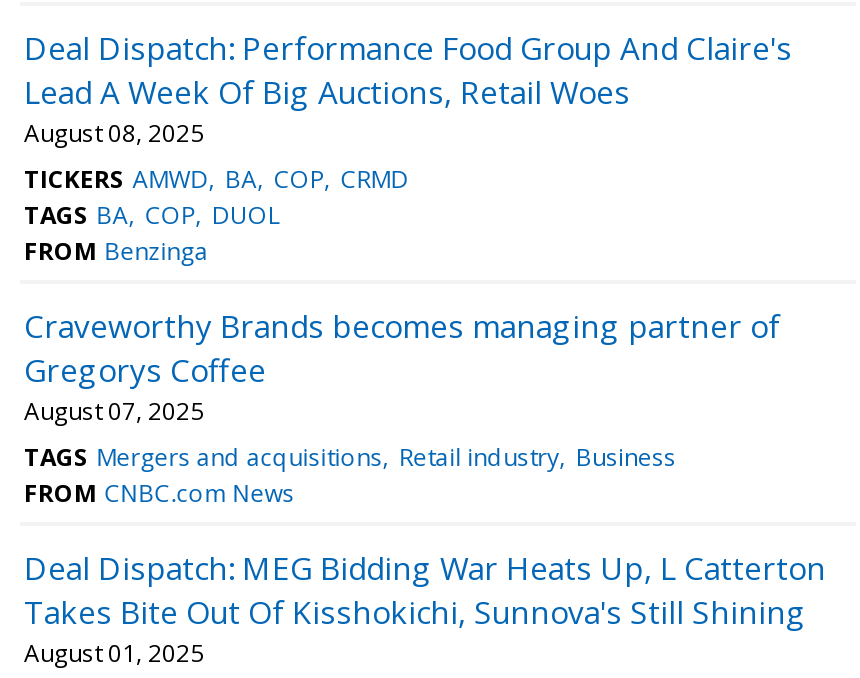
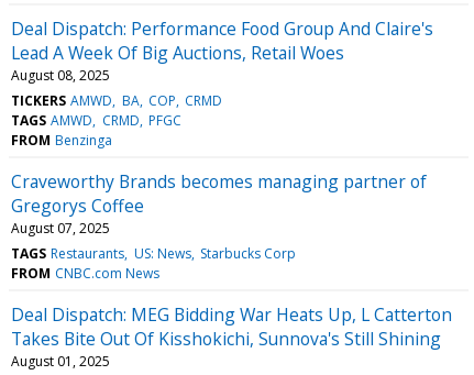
- TAGS BA COP DUOL
+ TAGS AMWD CRMD PFGC

- TAGS Mergers and acquisitions Retail industry Business
+ TAGS Restaurants US: News Starbucks Corp
